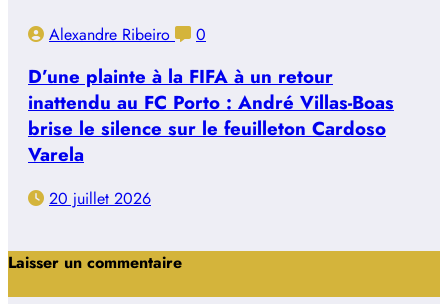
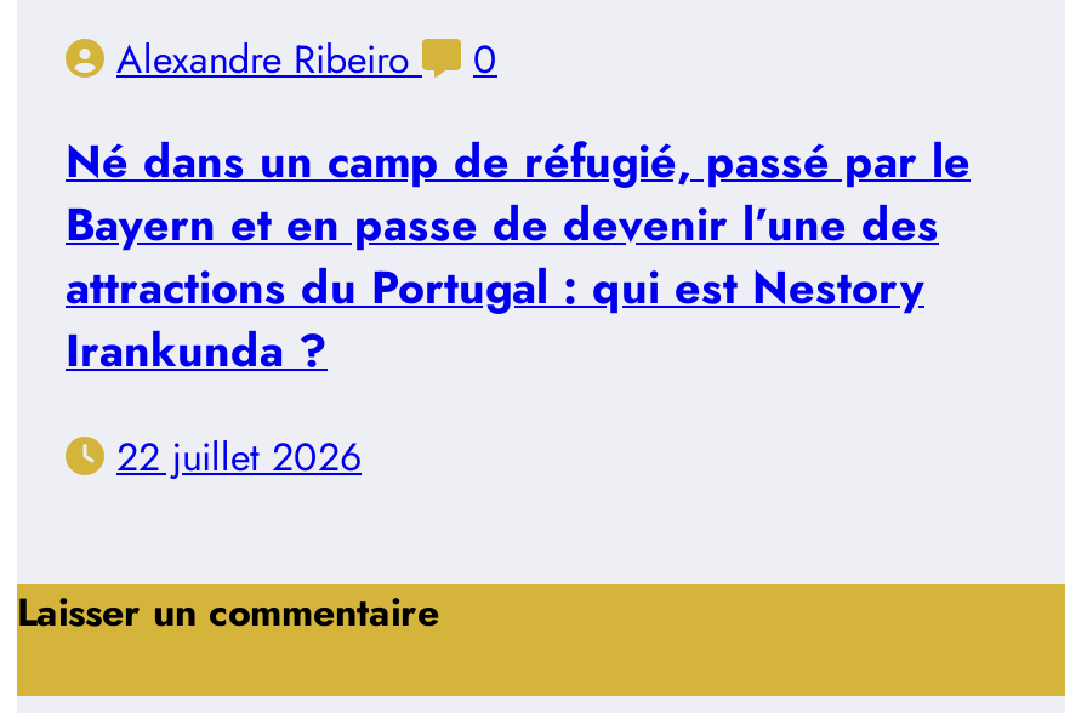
- D’une plainte à la FIFA à un retour
- inattendu au FC Porto : André Villas-Boas
- brise le silence sur le feuilleton Cardoso
- Varela
+ Né dans un camp de réfugié, passé par le
+ Bayern et en passe de devenir l’une des
+ attractions du Portugal : qui est Nestory
+ Irankunda ?

- 20 juillet 2026
+ 22 juillet 2026
